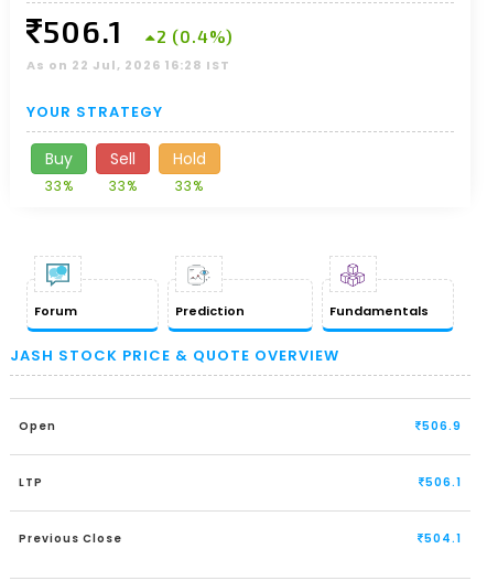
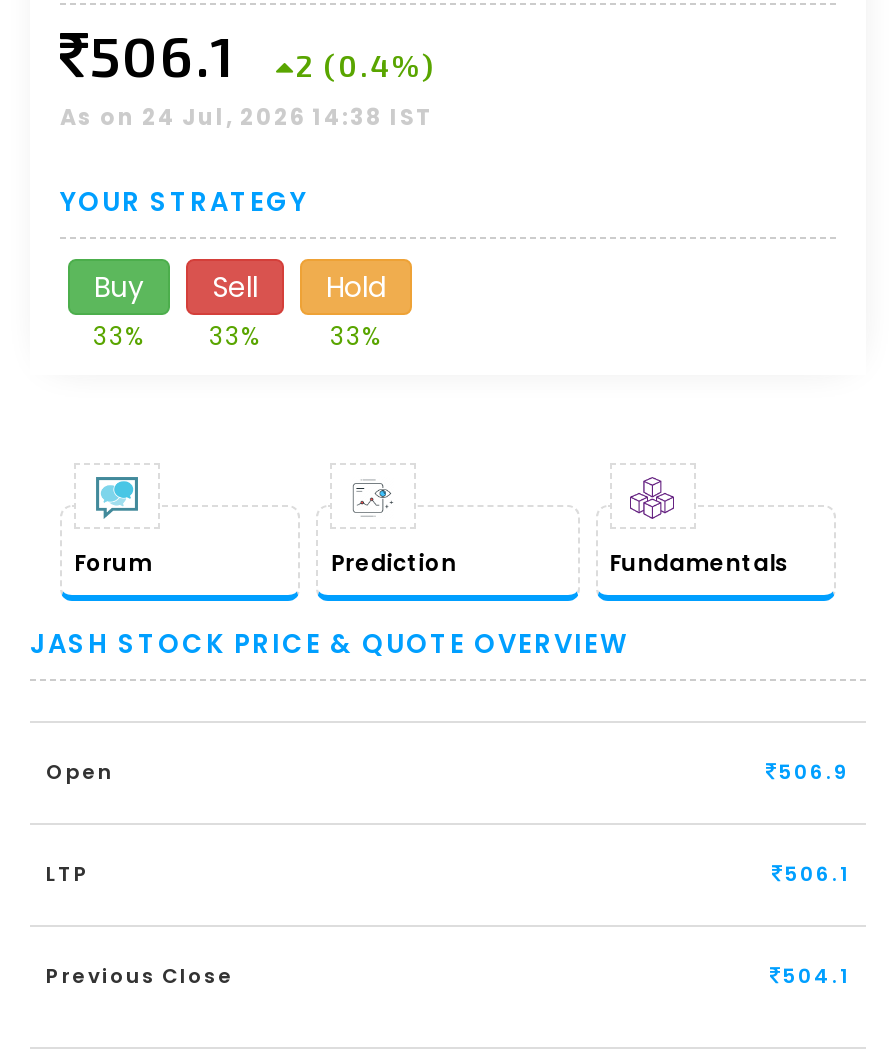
- As on 22 Jul, 2026 16:28 IST
+ As on 24 Jul, 2026 14:38 IST
